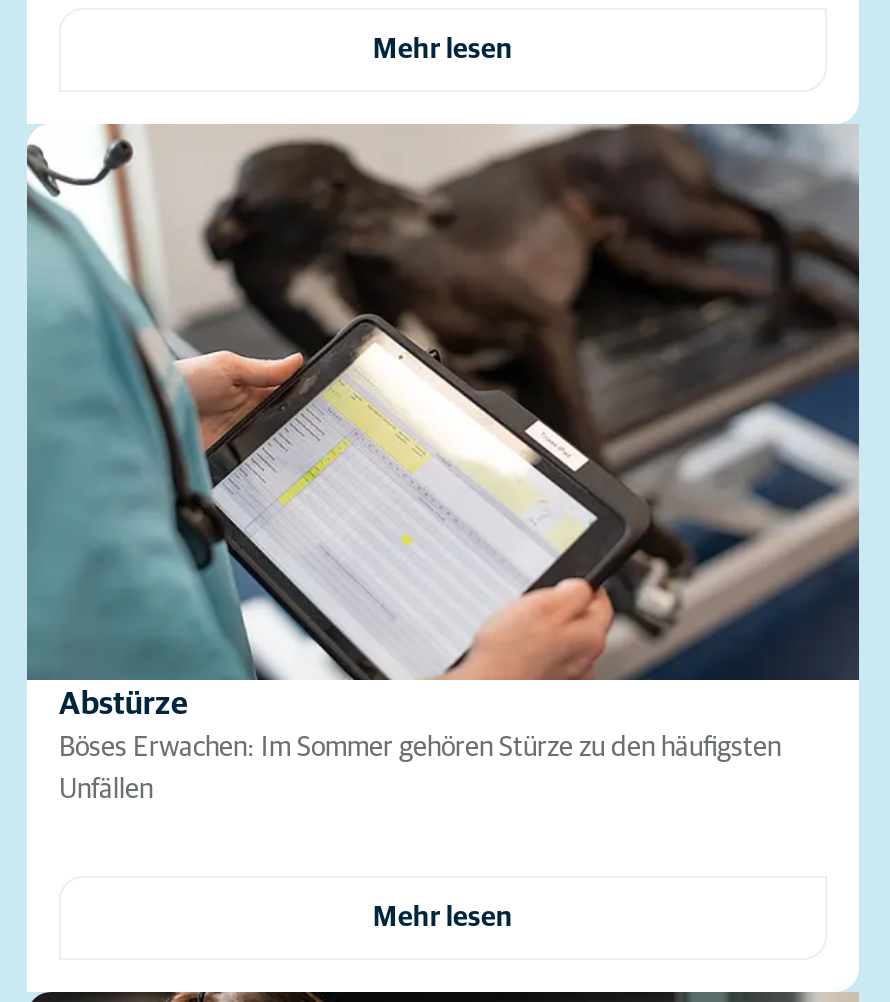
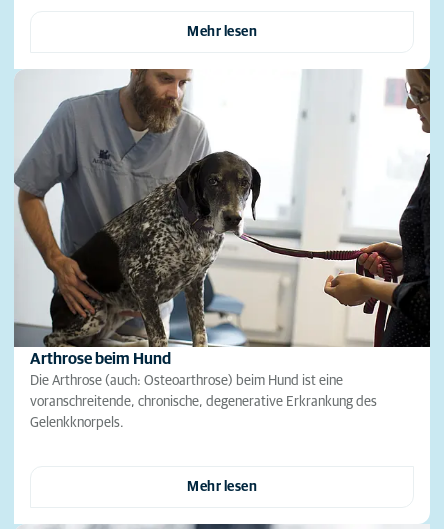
- [image]
- Abstürze
- Böses Erwachen: Im Sommer gehören Stürze zu den häufigsten
- Unfällen
+ [image]
+ Arthrose beim Hund
+ Die Arthrose (auch: Osteoarthrose) beim Hund ist eine
+ voranschreitende, chronische, degenerative Erkrankung des
+ Gelenkknorpels.
